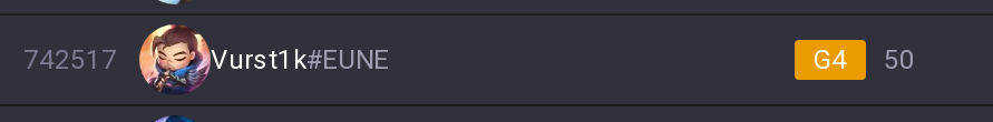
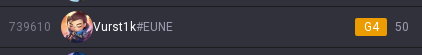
- 742517
+ 739610
